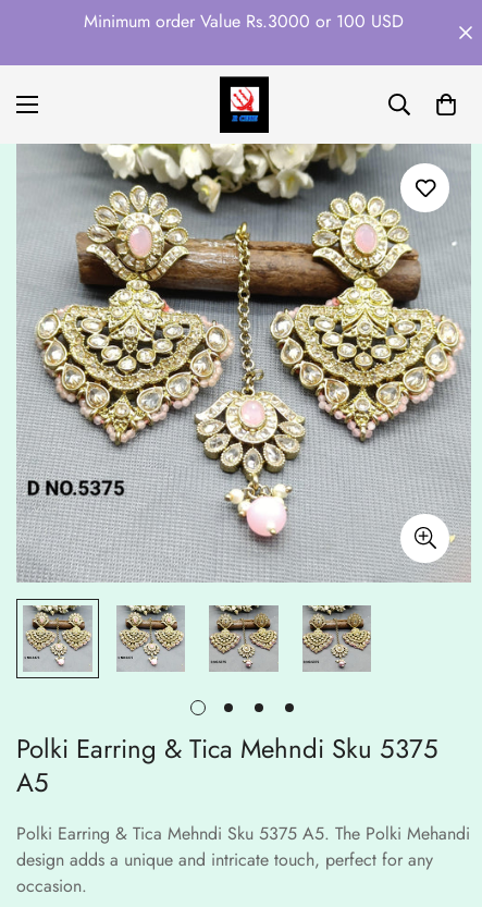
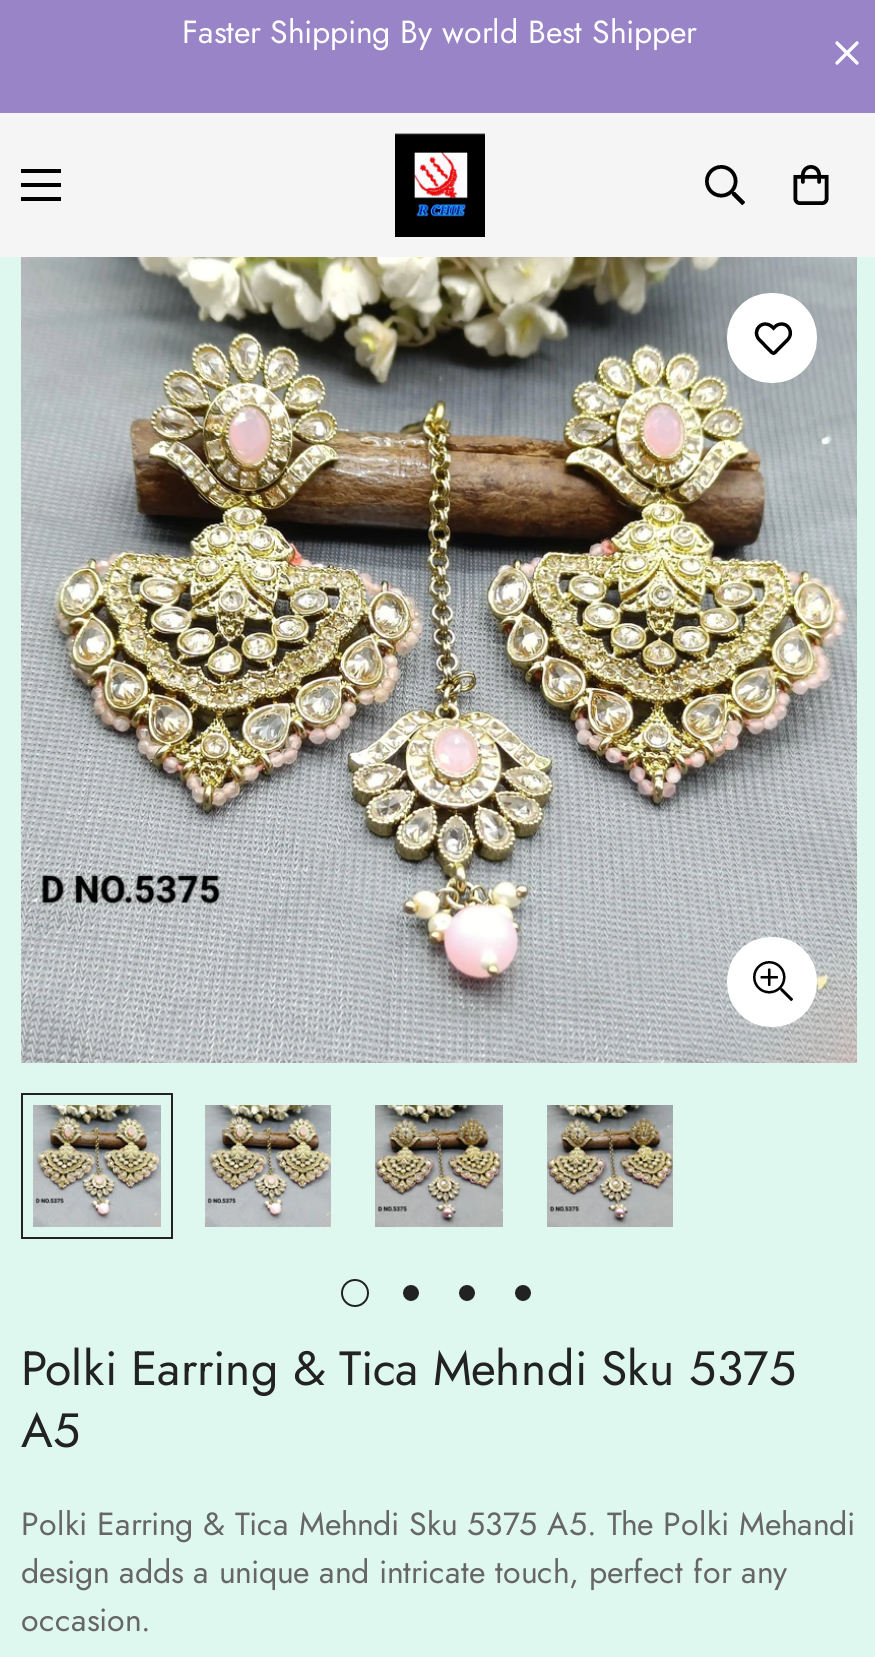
- Minimum order Value Rs.3000 or 100 USD
+ Faster Shipping By world Best Shipper
